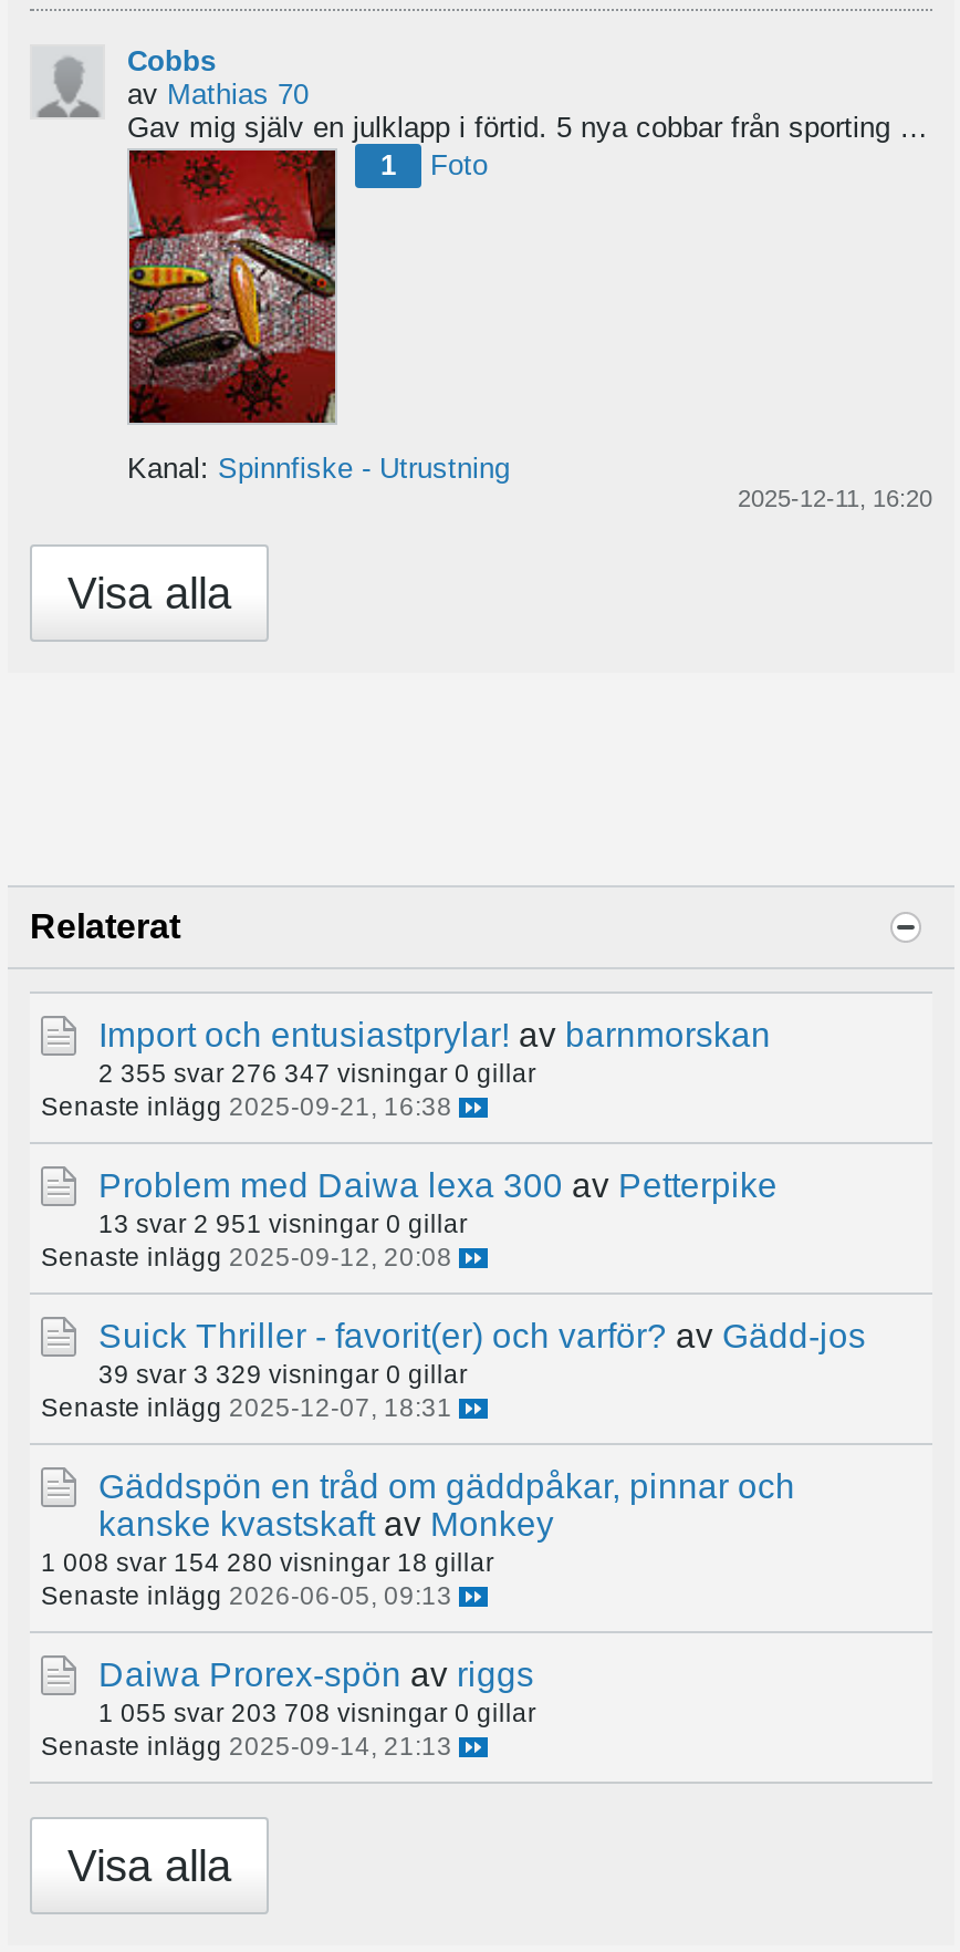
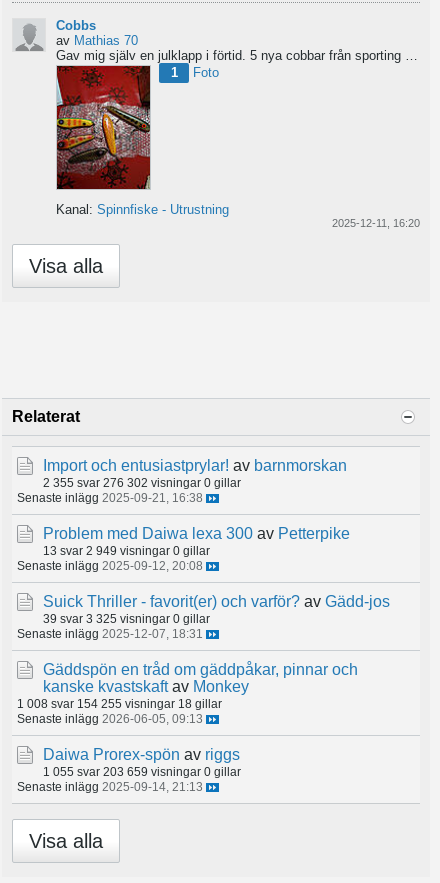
- 2 355 svar 276 347 visningar 0 gillar
+ 2 355 svar 276 302 visningar 0 gillar

- 13 svar 2 951 visningar 0 gillar
+ 13 svar 2 949 visningar 0 gillar

- 39 svar 3 329 visningar 0 gillar
+ 39 svar 3 325 visningar 0 gillar

- 1 008 svar 154 280 visningar 18 gillar
+ 1 008 svar 154 255 visningar 18 gillar

- 1 055 svar 203 708 visningar 0 gillar
+ 1 055 svar 203 659 visningar 0 gillar
